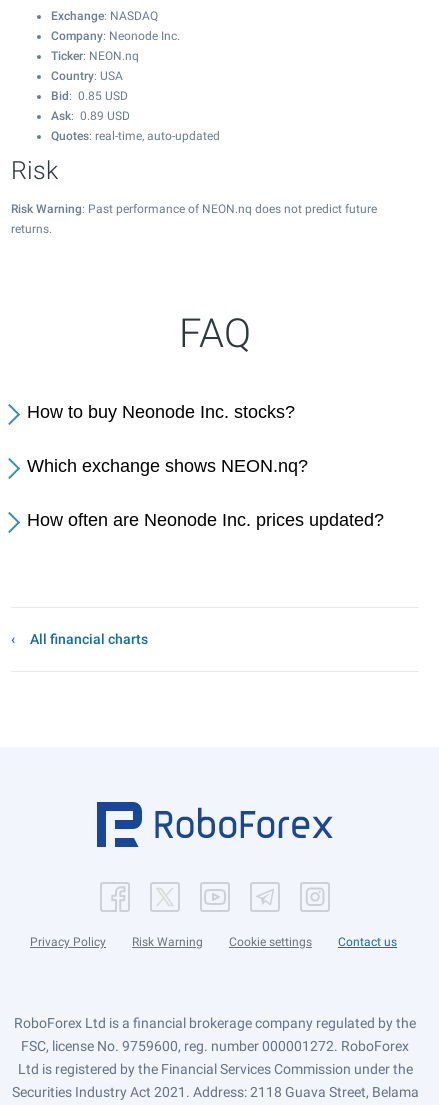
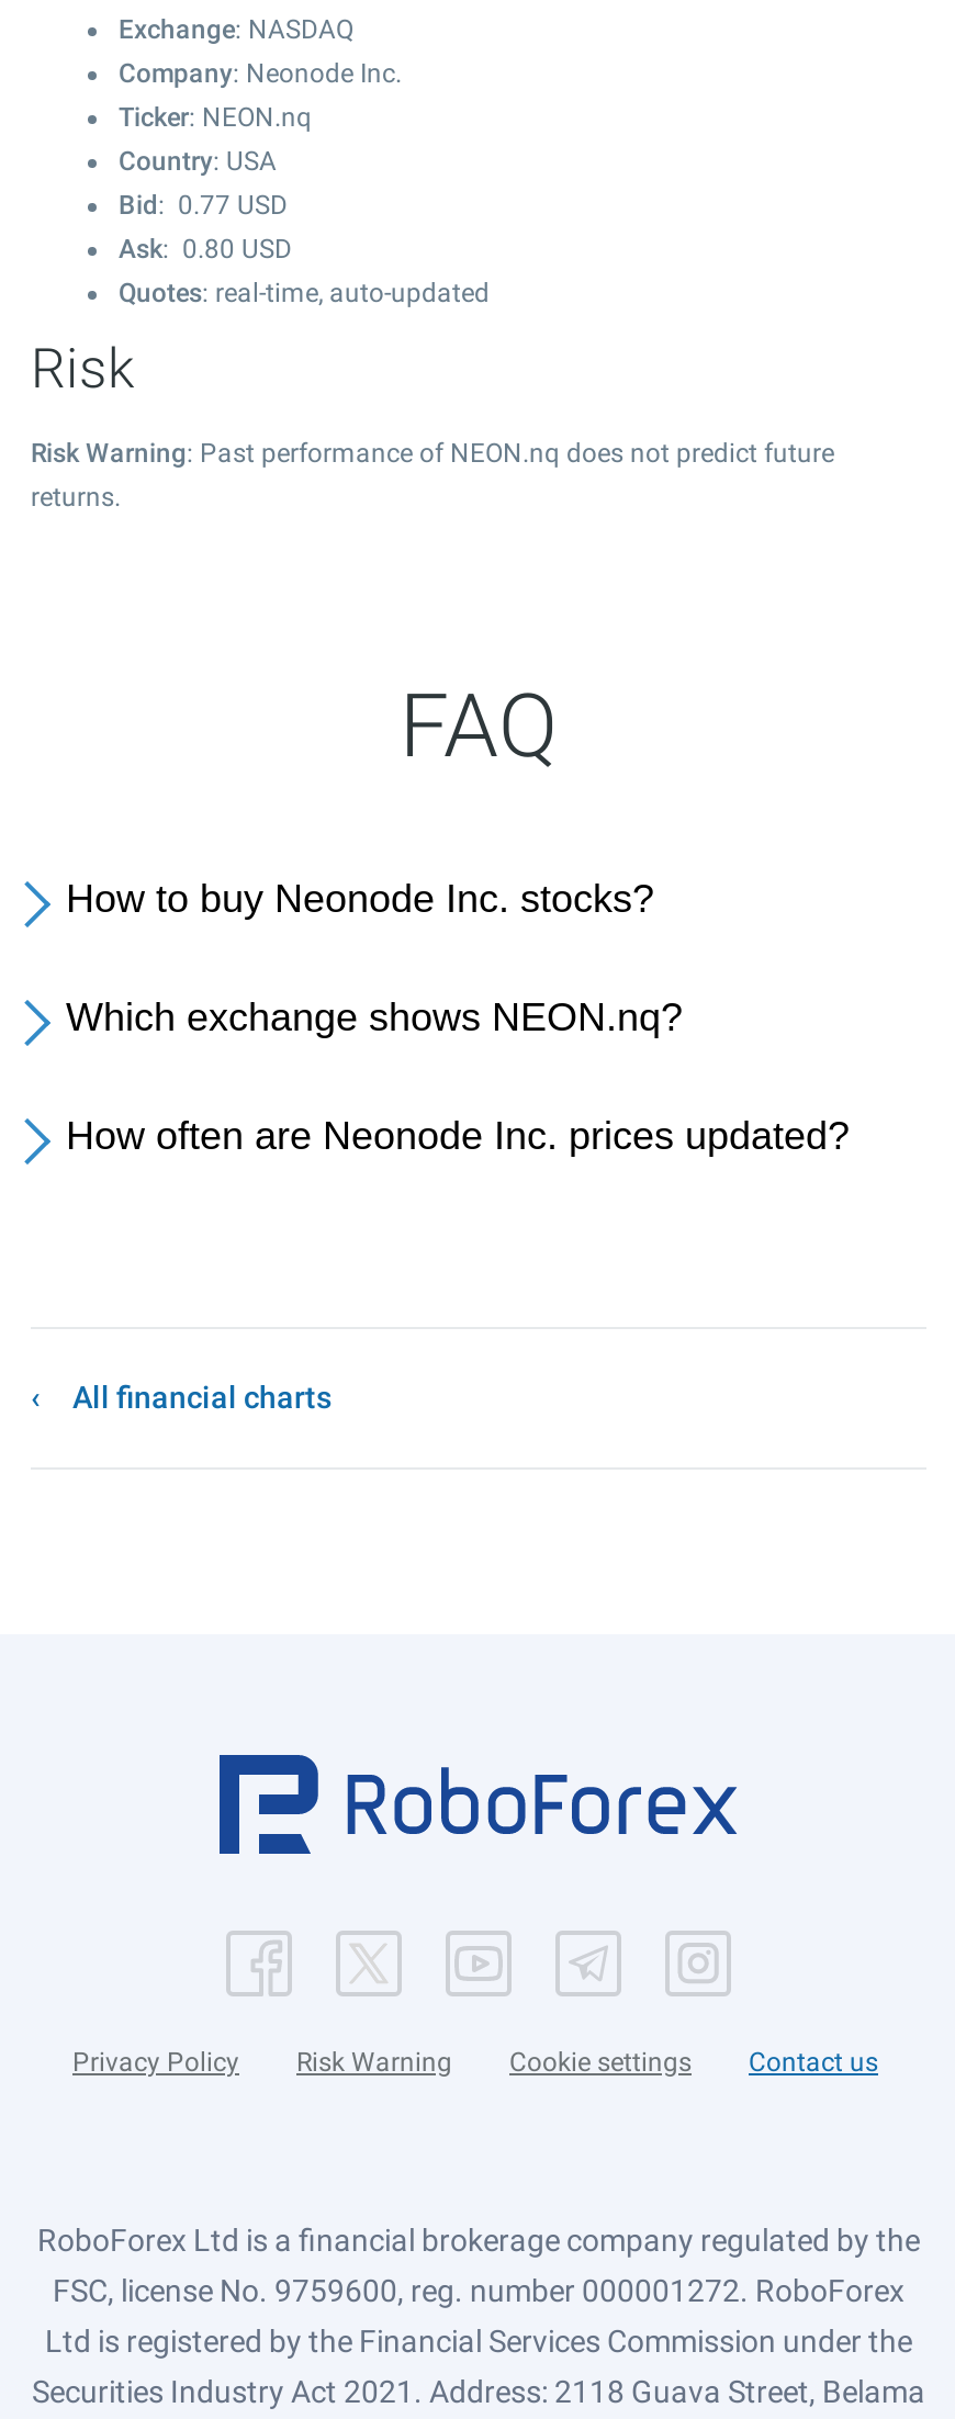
- Bid: 0.85 USD
+ Bid: 0.77 USD

- Ask: 0.89 USD
+ Ask: 0.80 USD
